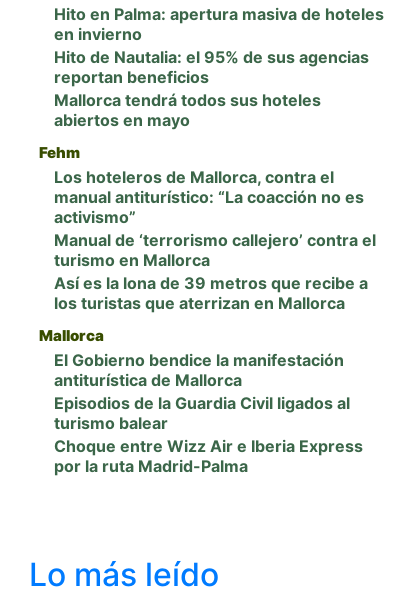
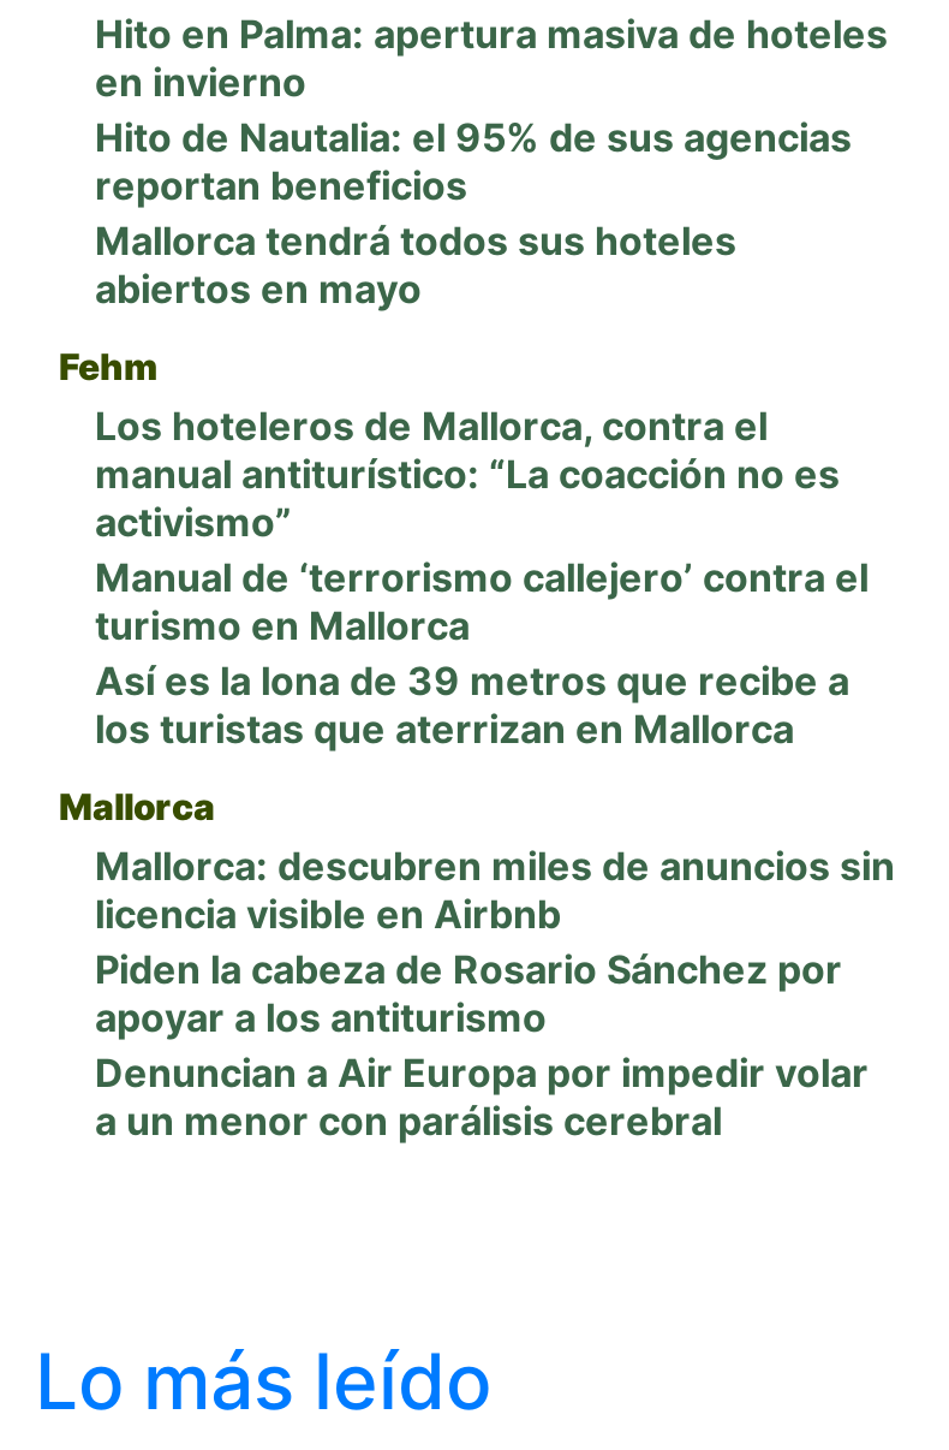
- El Gobierno bendice la manifestación
- antiturística de Mallorca
- Episodios de la Guardia Civil ligados al
- turismo balear
- Choque entre Wizz Air e Iberia Express
- por la ruta Madrid-Palma
+ Mallorca: descubren miles de anuncios sin
+ licencia visible en Airbnb
+ Piden la cabeza de Rosario Sánchez por
+ apoyar a los antiturismo
+ Denuncian a Air Europa por impedir volar
+ a un menor con parálisis cerebral
